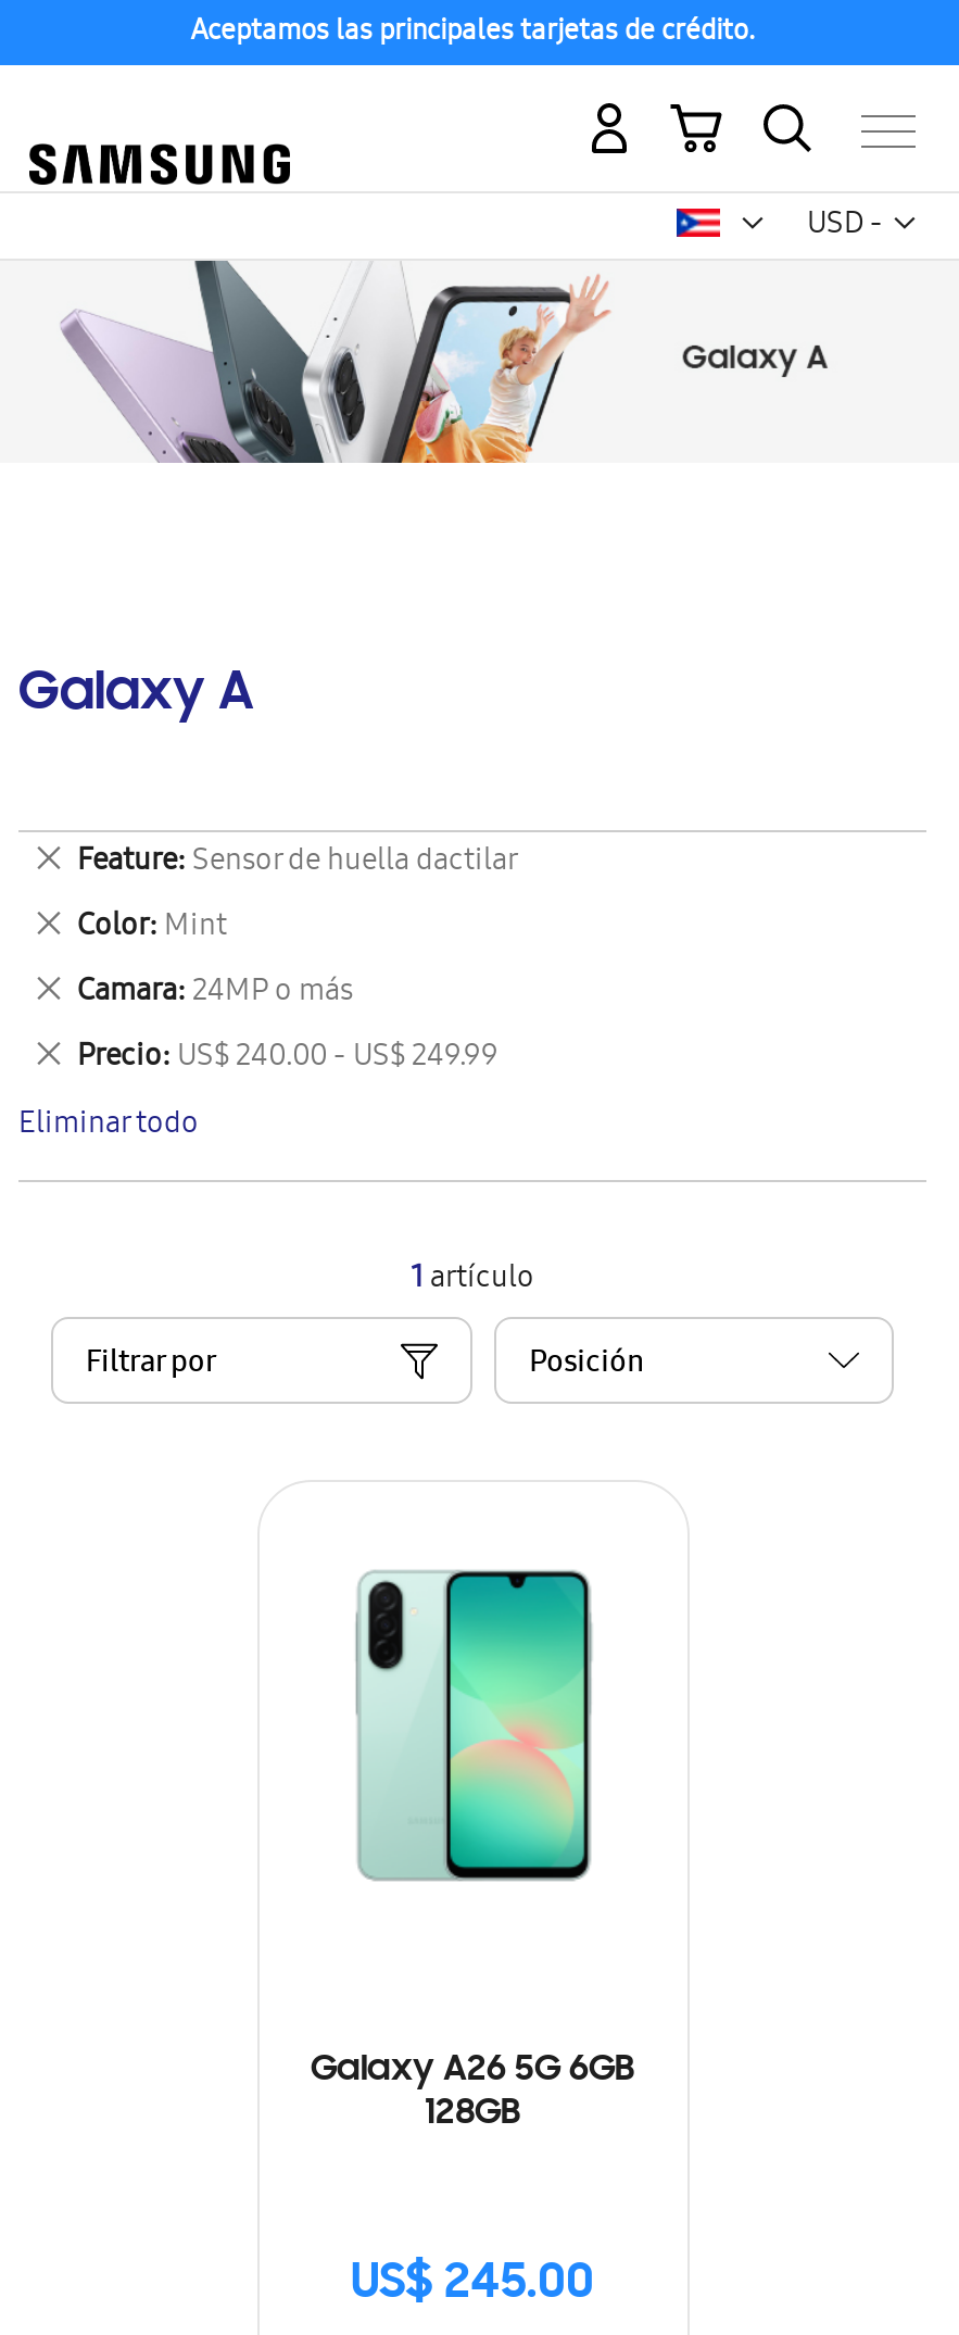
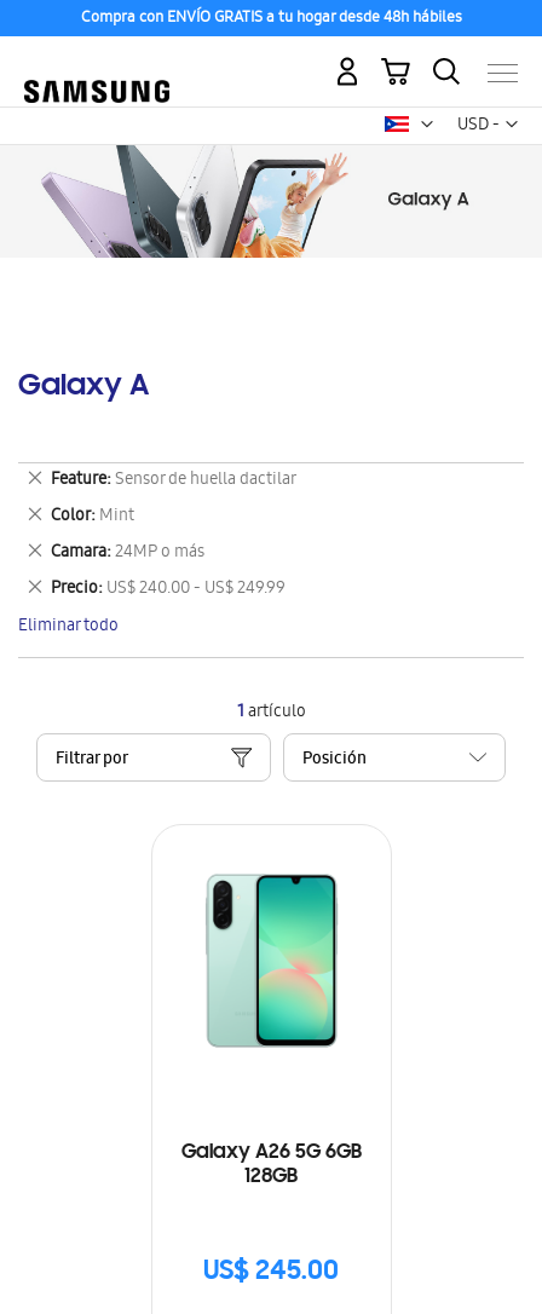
- Aceptamos las principales tarjetas de crédito.
+ Compra con ENVÍO GRATIS a tu hogar desde 48h hábiles
